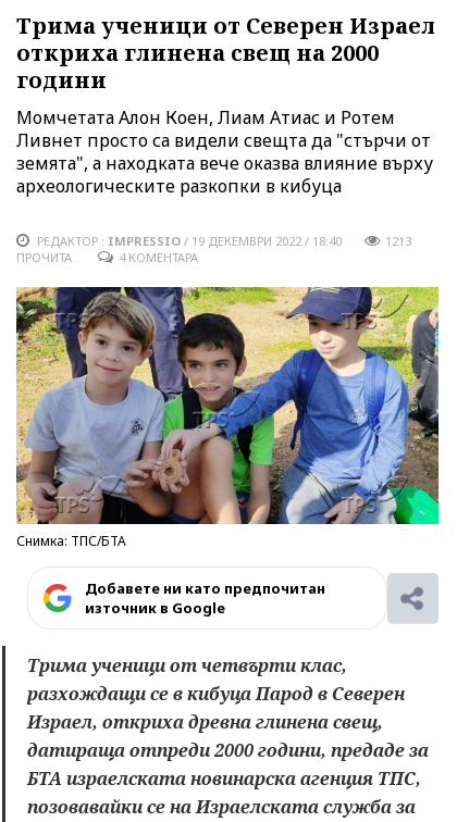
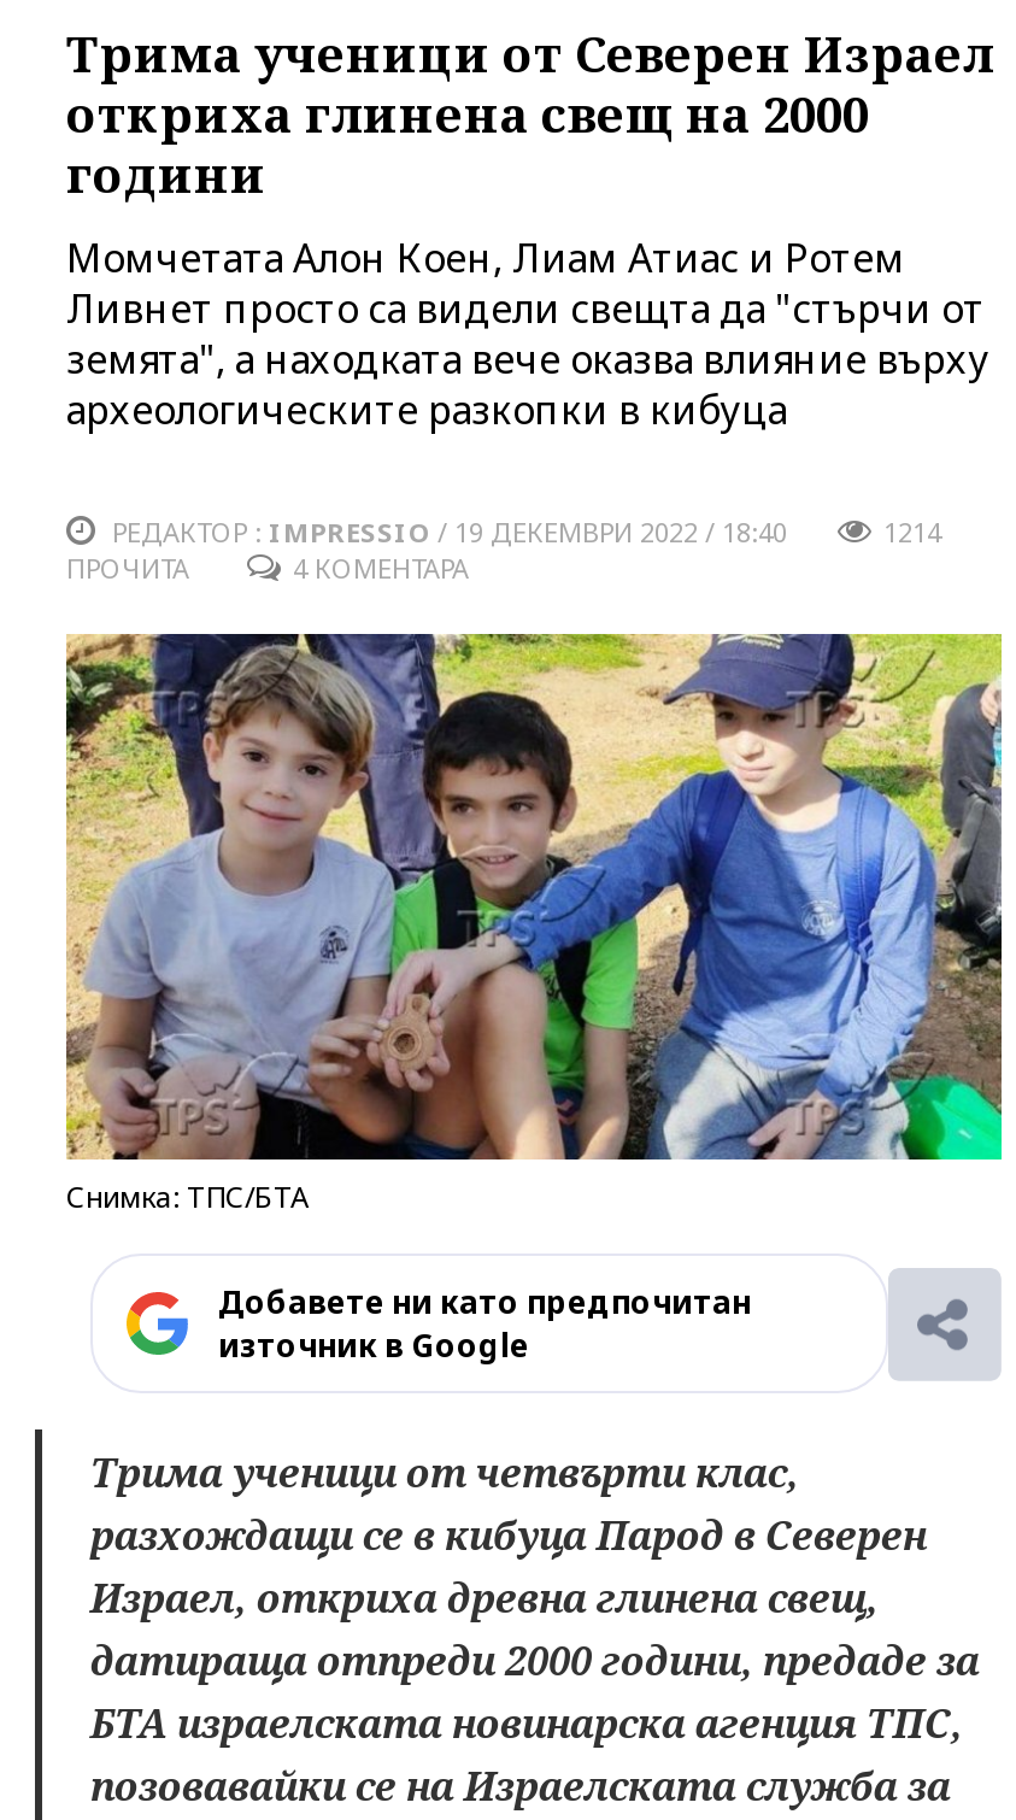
- 1213
+ 1214
